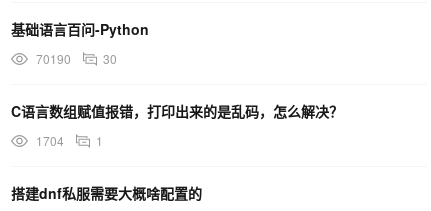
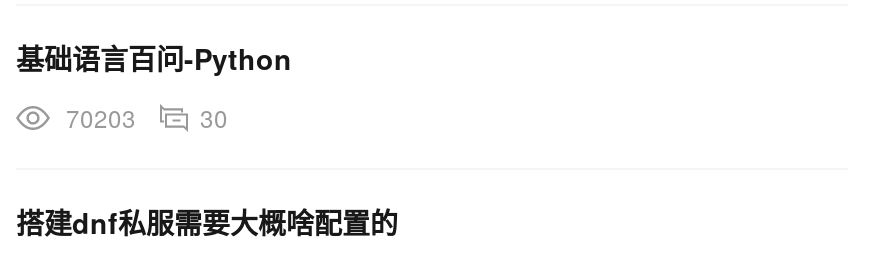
- 70190 30
+ 70203 30

- C语言数组赋值报错，打印出来的是乱码，怎么解决？
- 1704
- 1
